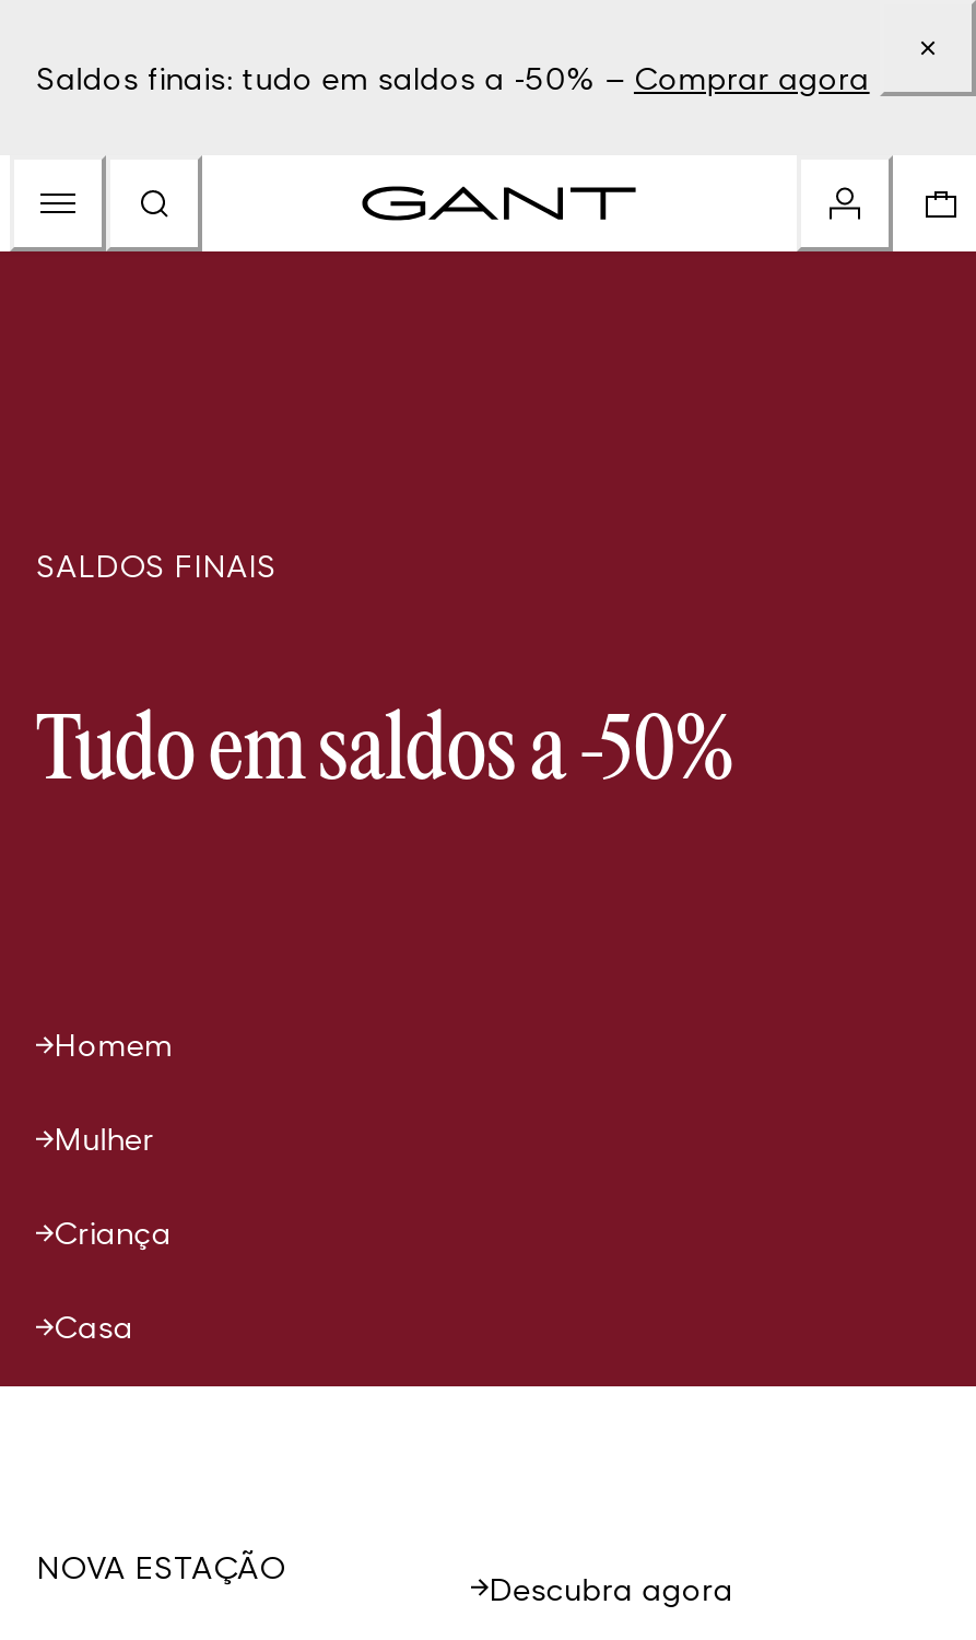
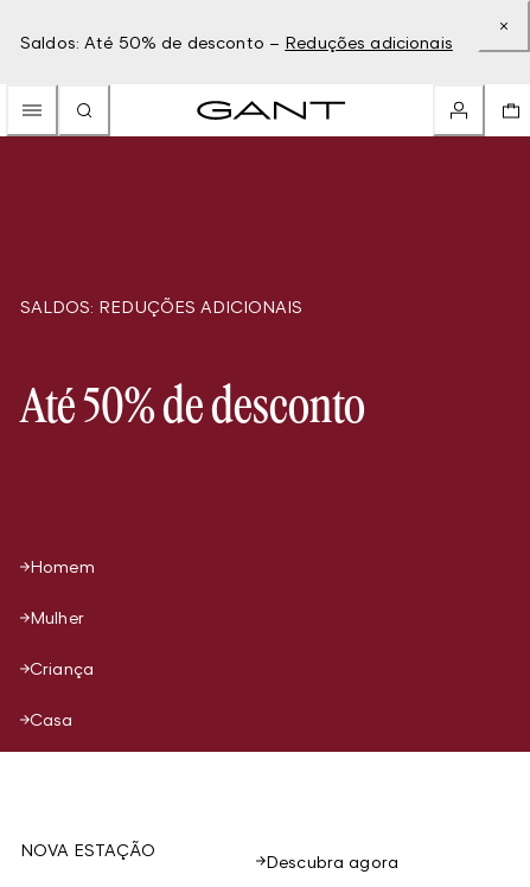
- Saldos finais: tudo em saldos a -50% – Comprar agora
+ Saldos: Até 50% de desconto – Reduções adicionais

- SALDOS FINAIS
+ SALDOS: REDUÇÕES ADICIONAIS

- Tudo em saldos a -50%
+ Até 50% de desconto
